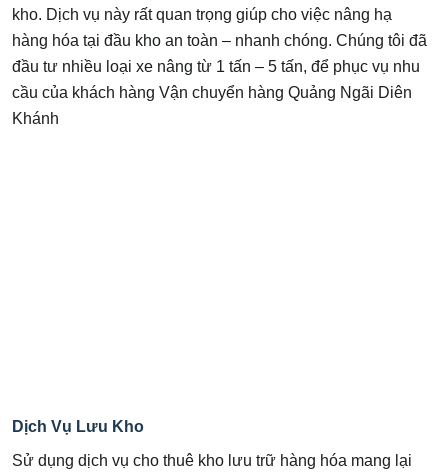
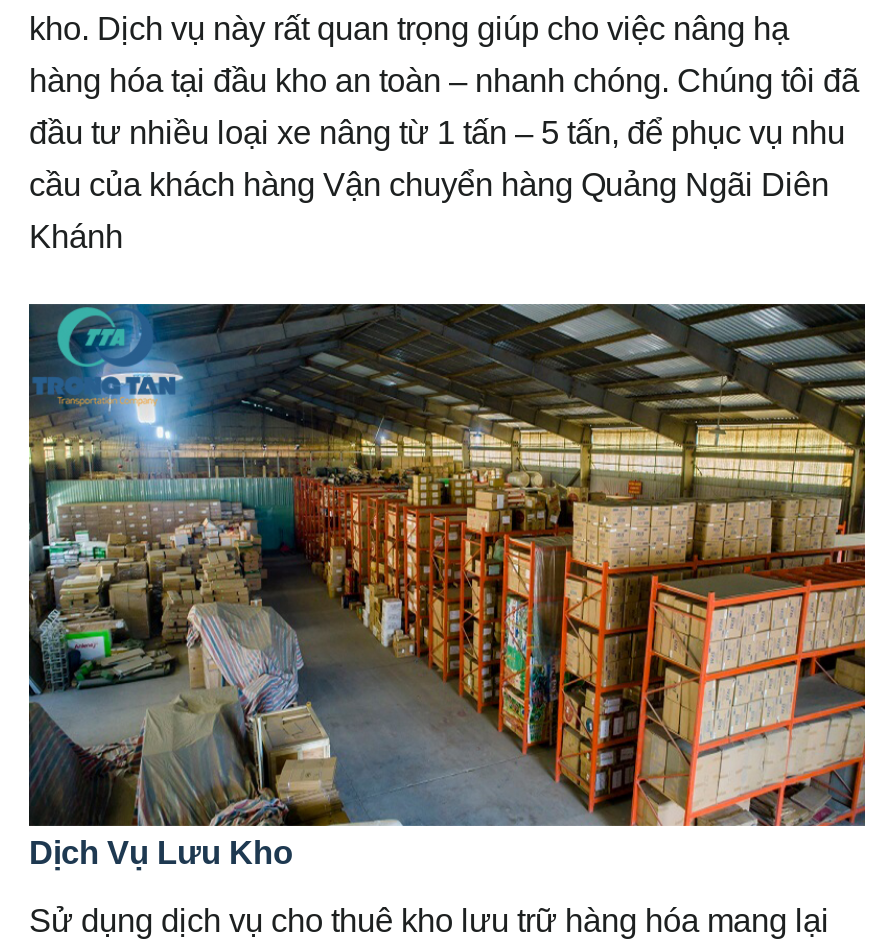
+ [image]
